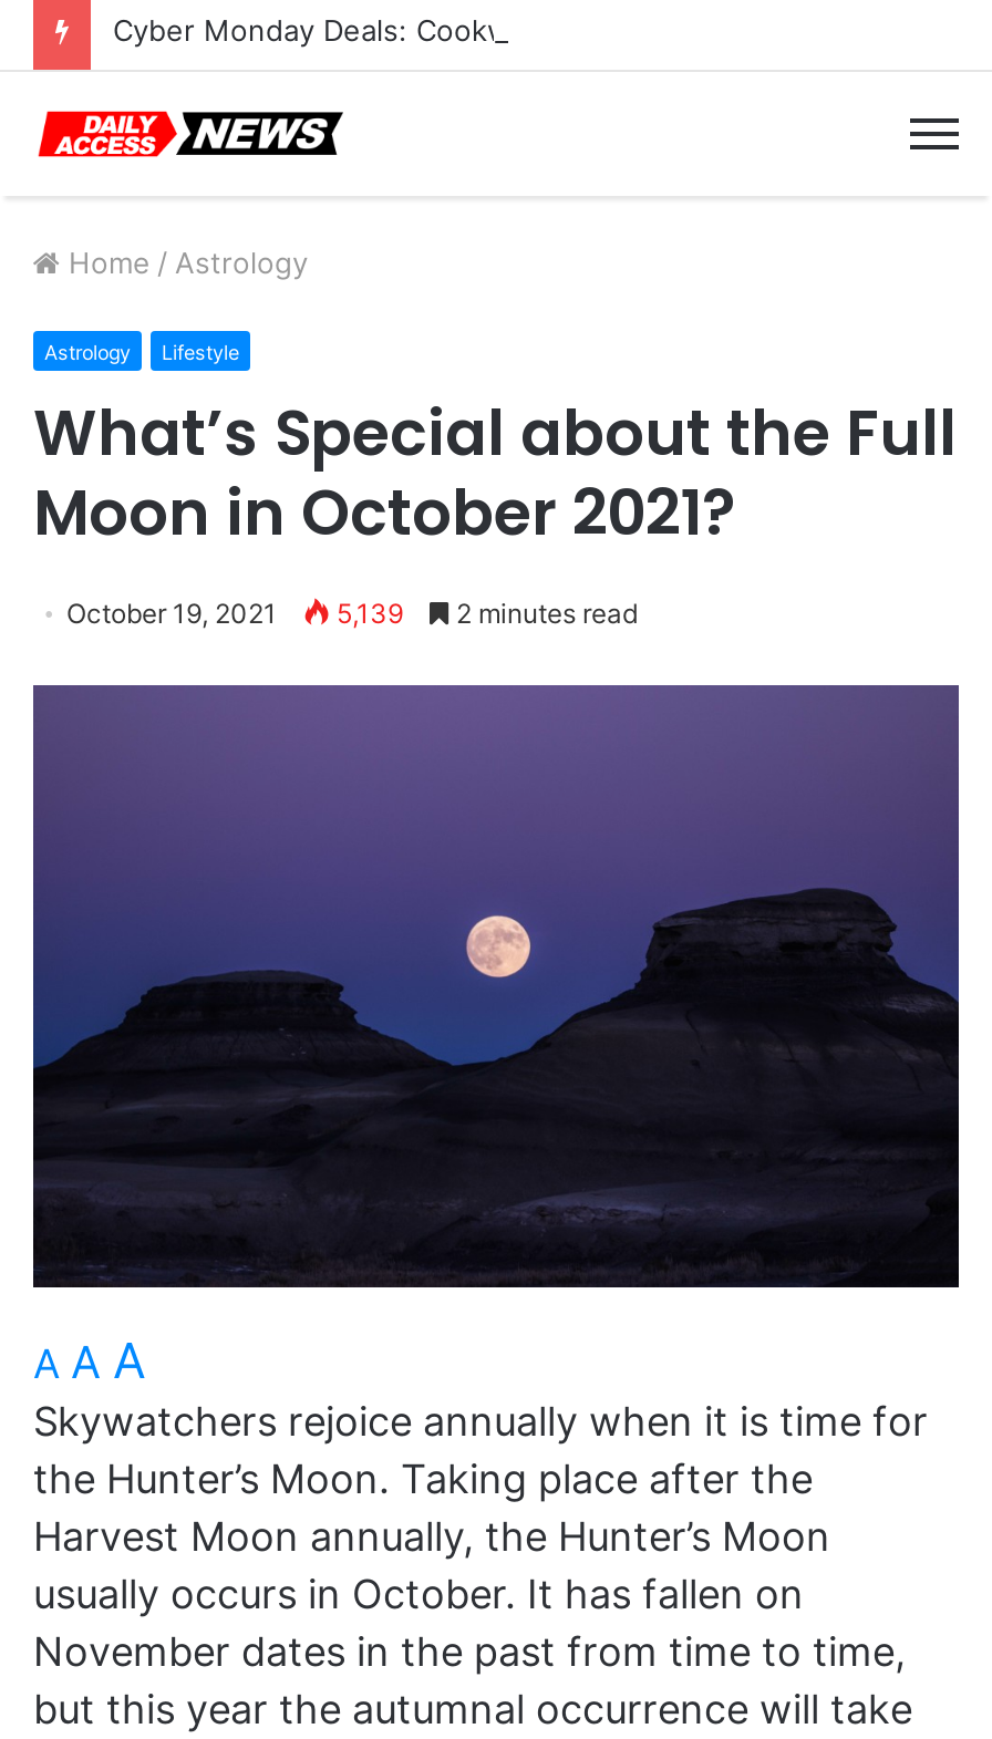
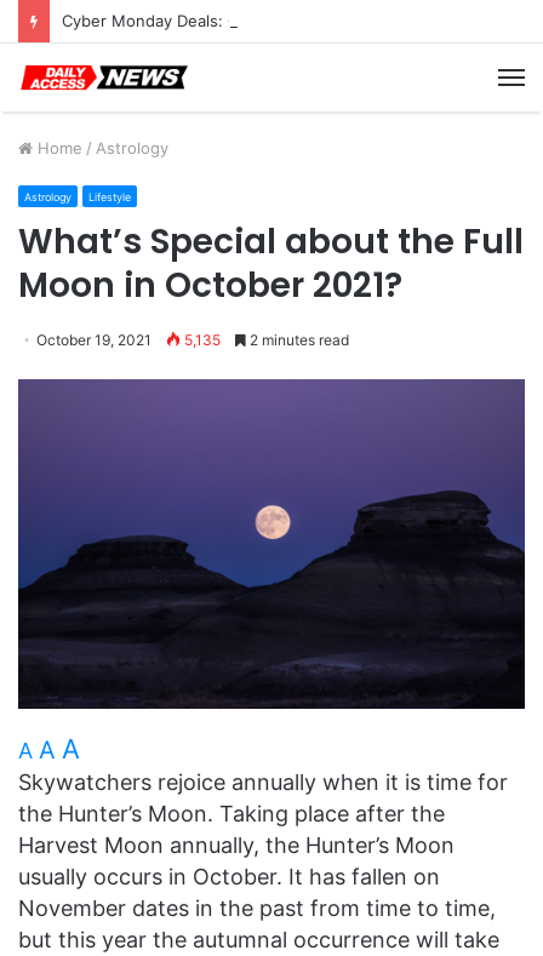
- October 19, 2021 5,139 2 minutes read
+ October 19, 2021 5,135 2 minutes read
